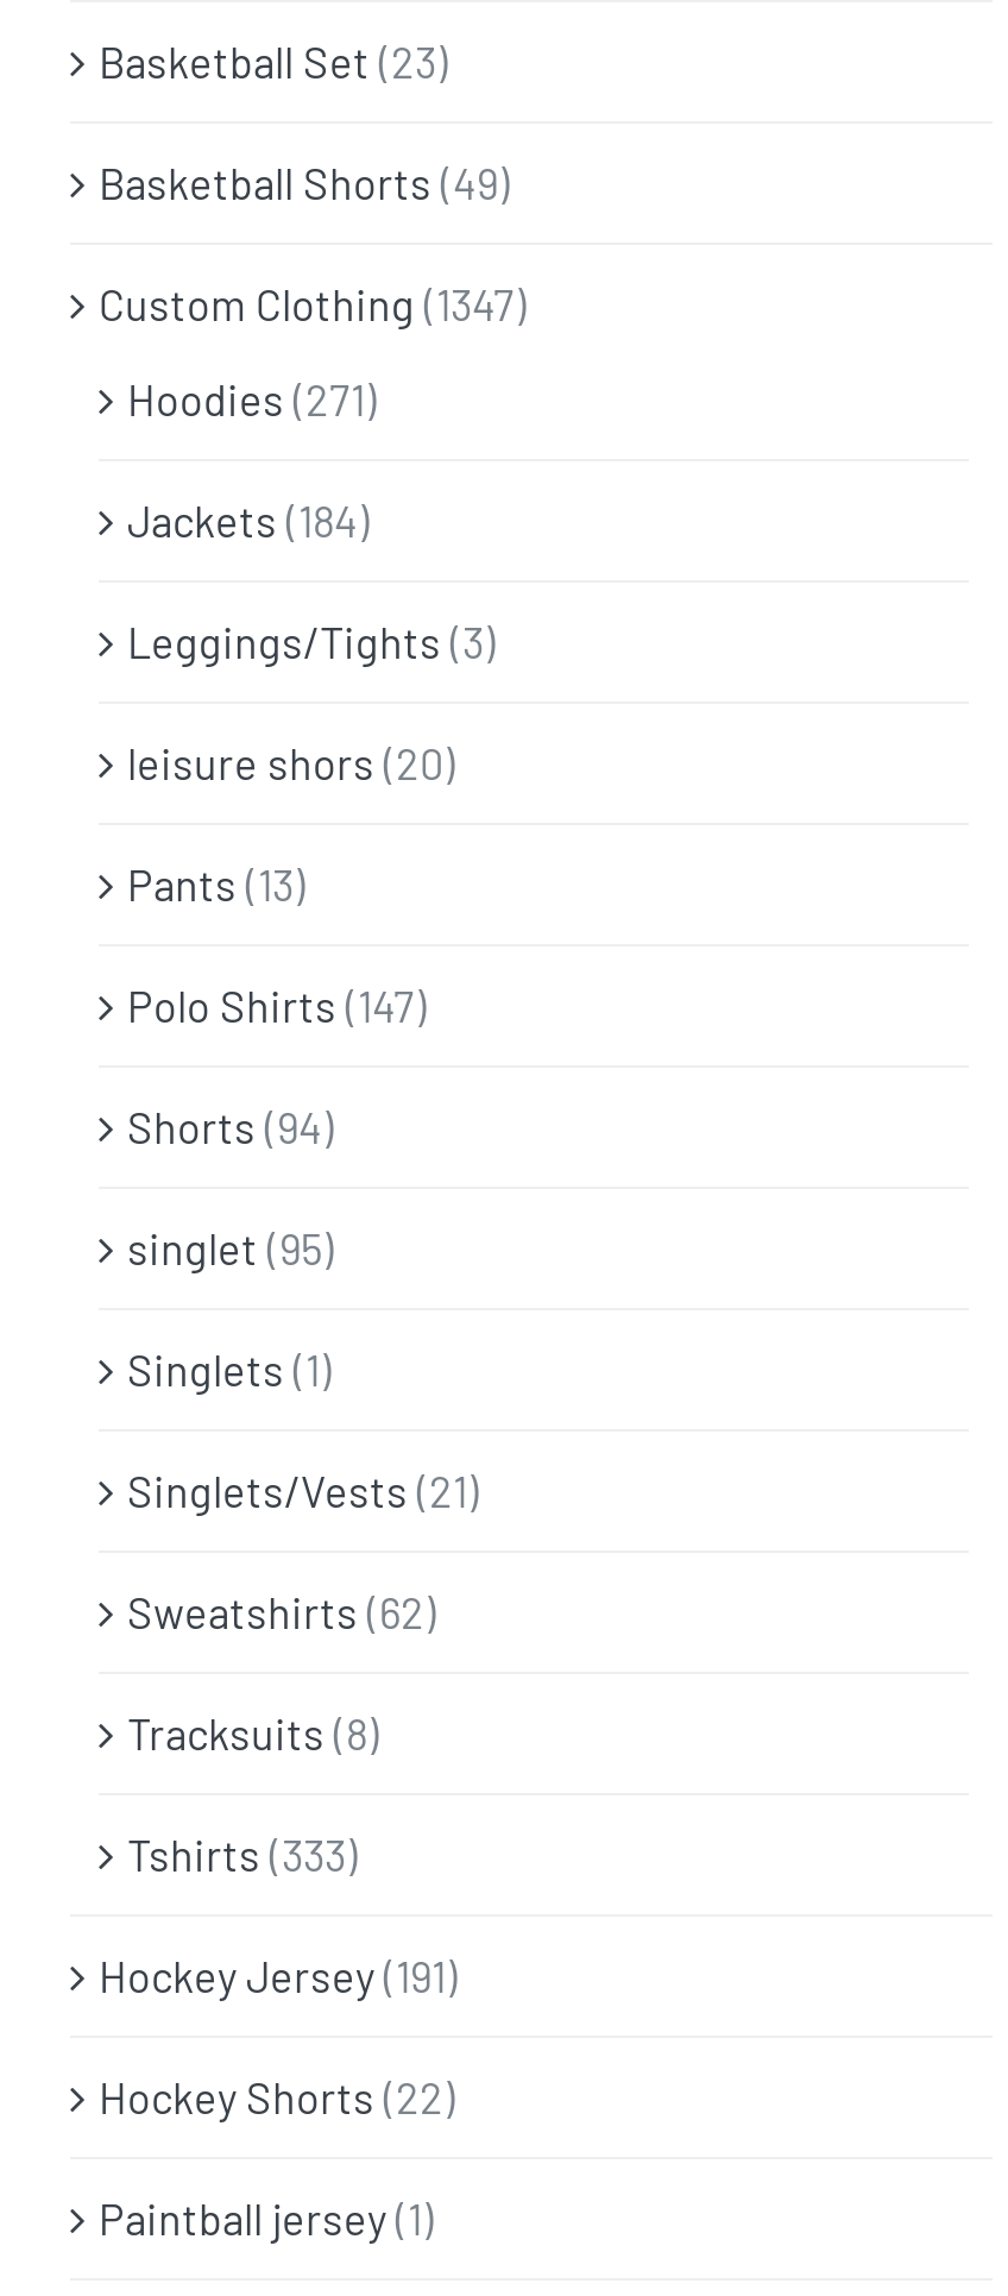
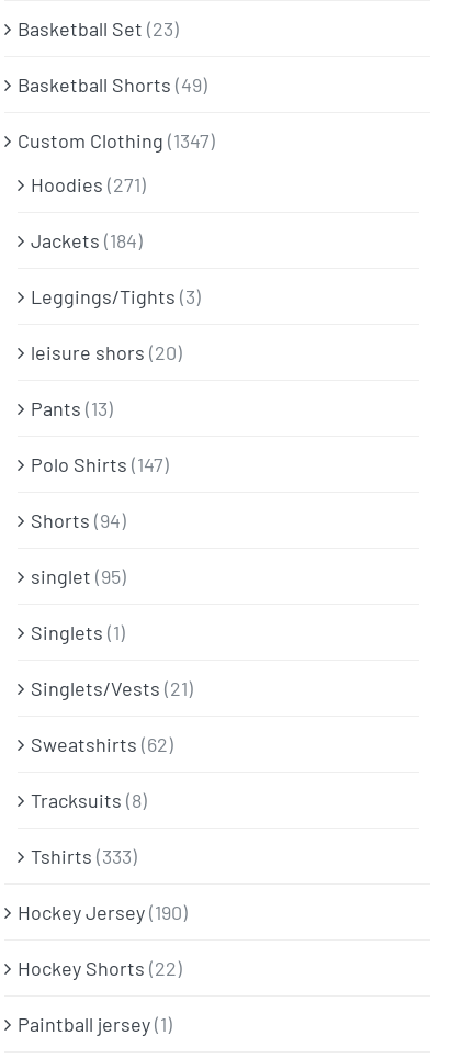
- Hockey Jersey (191)
+ Hockey Jersey (190)
